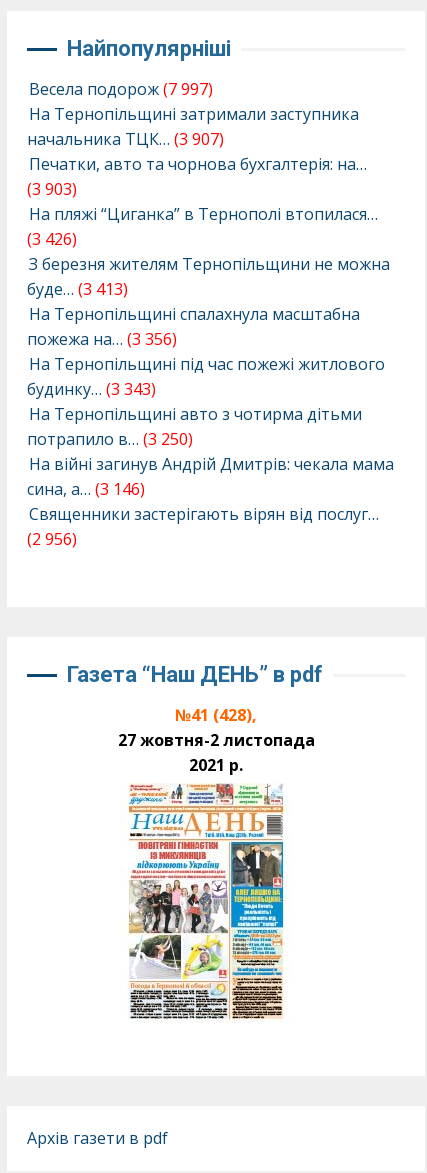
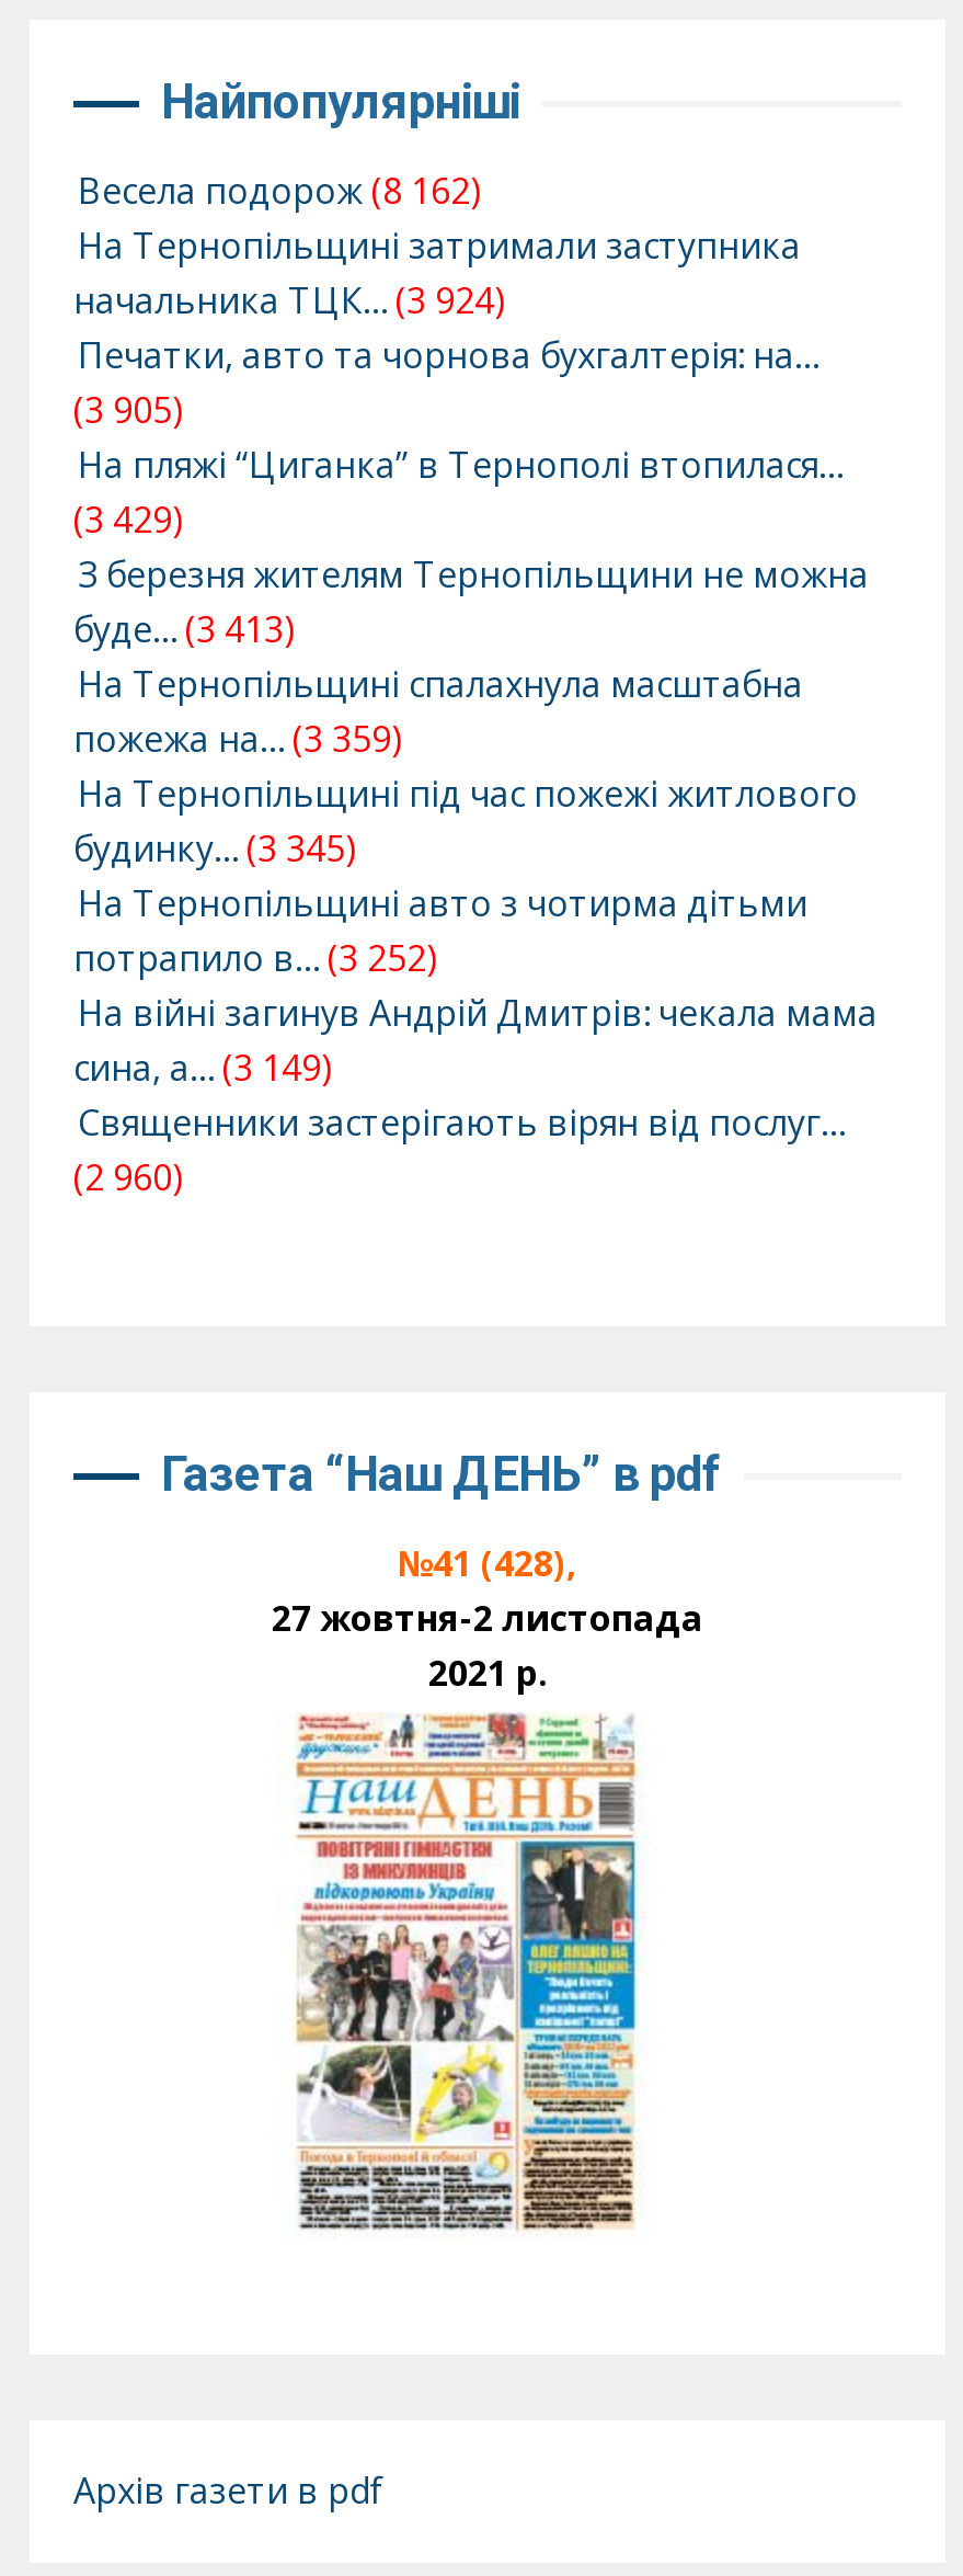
- Весела подорож (7 997)
+ Весела подорож (8 162)

- начальника ТЦК… (3 907)
+ начальника ТЦК… (3 924)

- (3 903)
+ (3 905)

- (3 426)
+ (3 429)

- пожежа на… (3 356)
+ пожежа на… (3 359)

- будинку… (3 343)
+ будинку… (3 345)

- потрапило в… (3 250)
+ потрапило в… (3 252)

- сина, а… (3 146)
+ сина, а… (3 149)

- (2 956)
+ (2 960)
